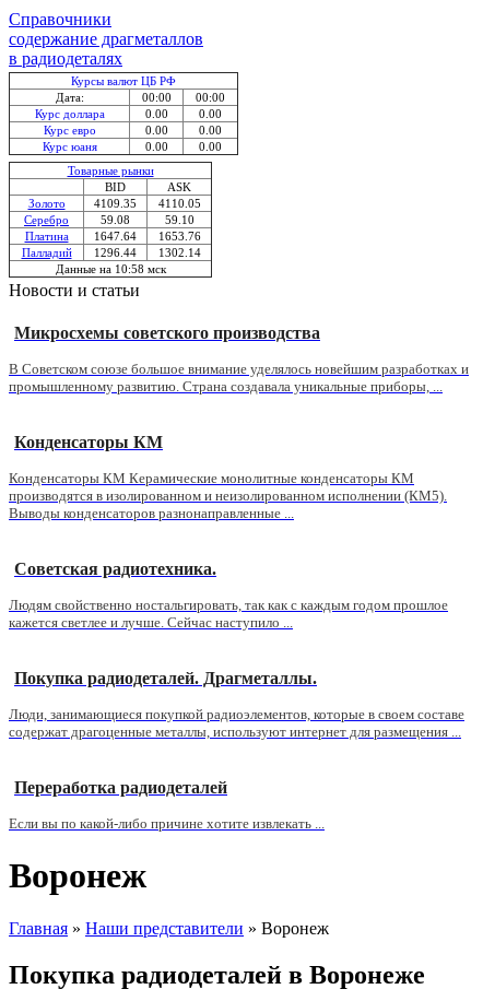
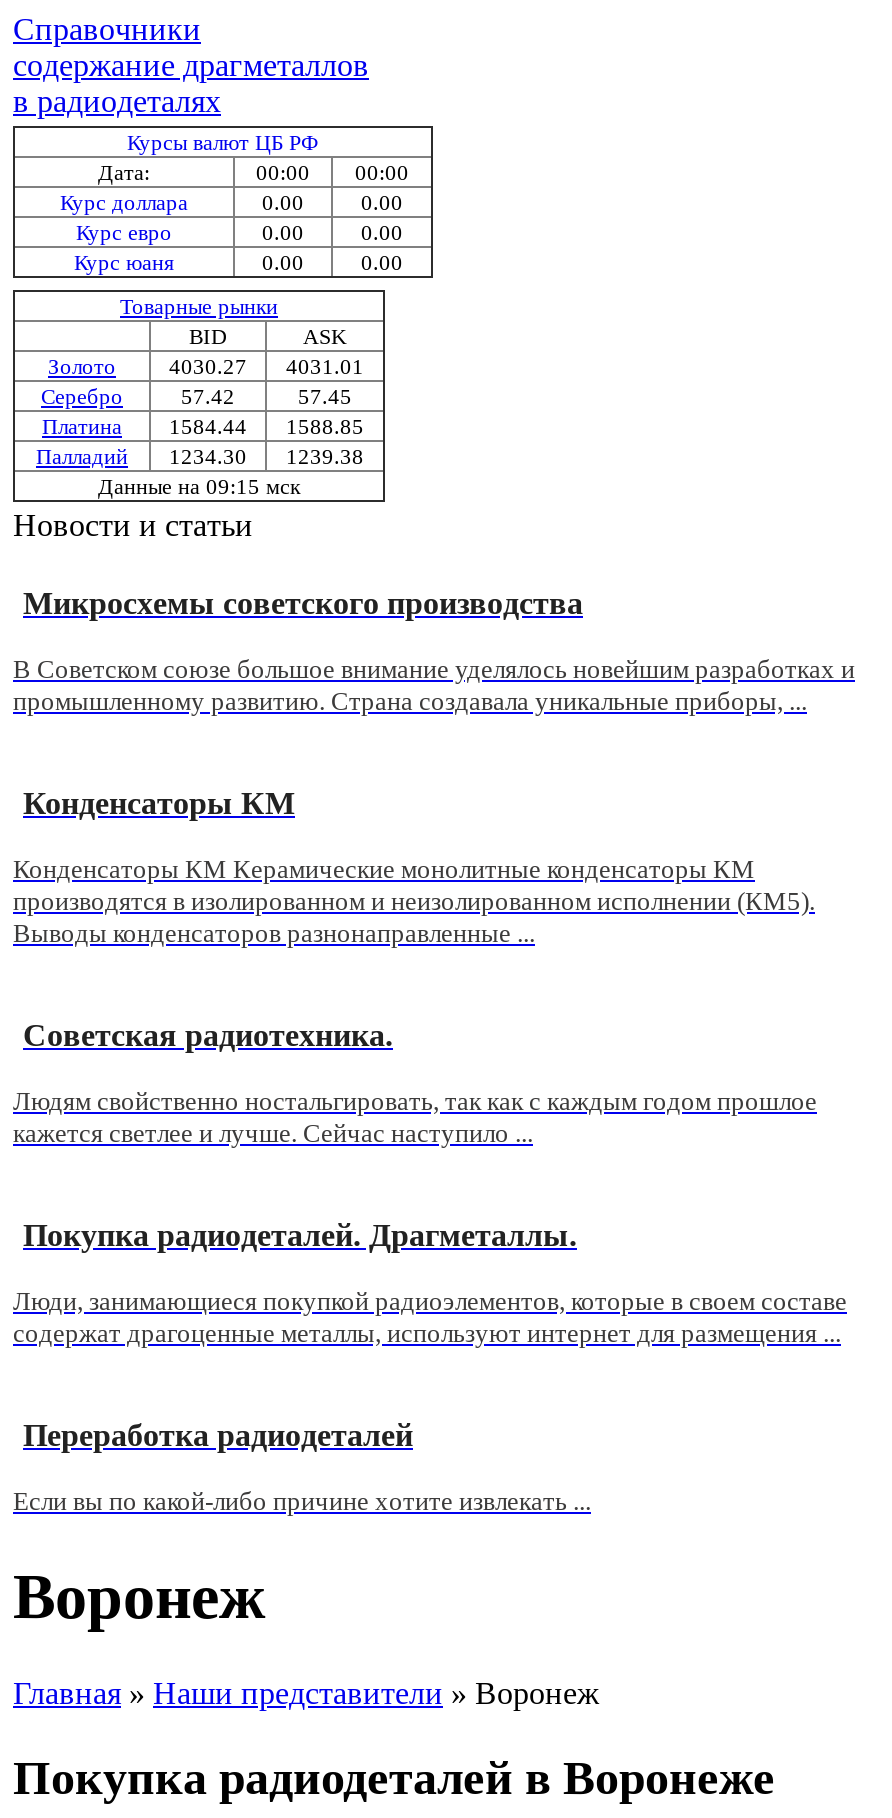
- 4109.35
+ 4030.27

- 4110.05
+ 4031.01

- 59.08
+ 57.42

- 59.10
+ 57.45

- 1647.64
+ 1584.44

- 1653.76
+ 1588.85

- 1296.44
+ 1234.30

- 1302.14
+ 1239.38

- Данные на 10:58 мск
+ Данные на 09:15 мск
